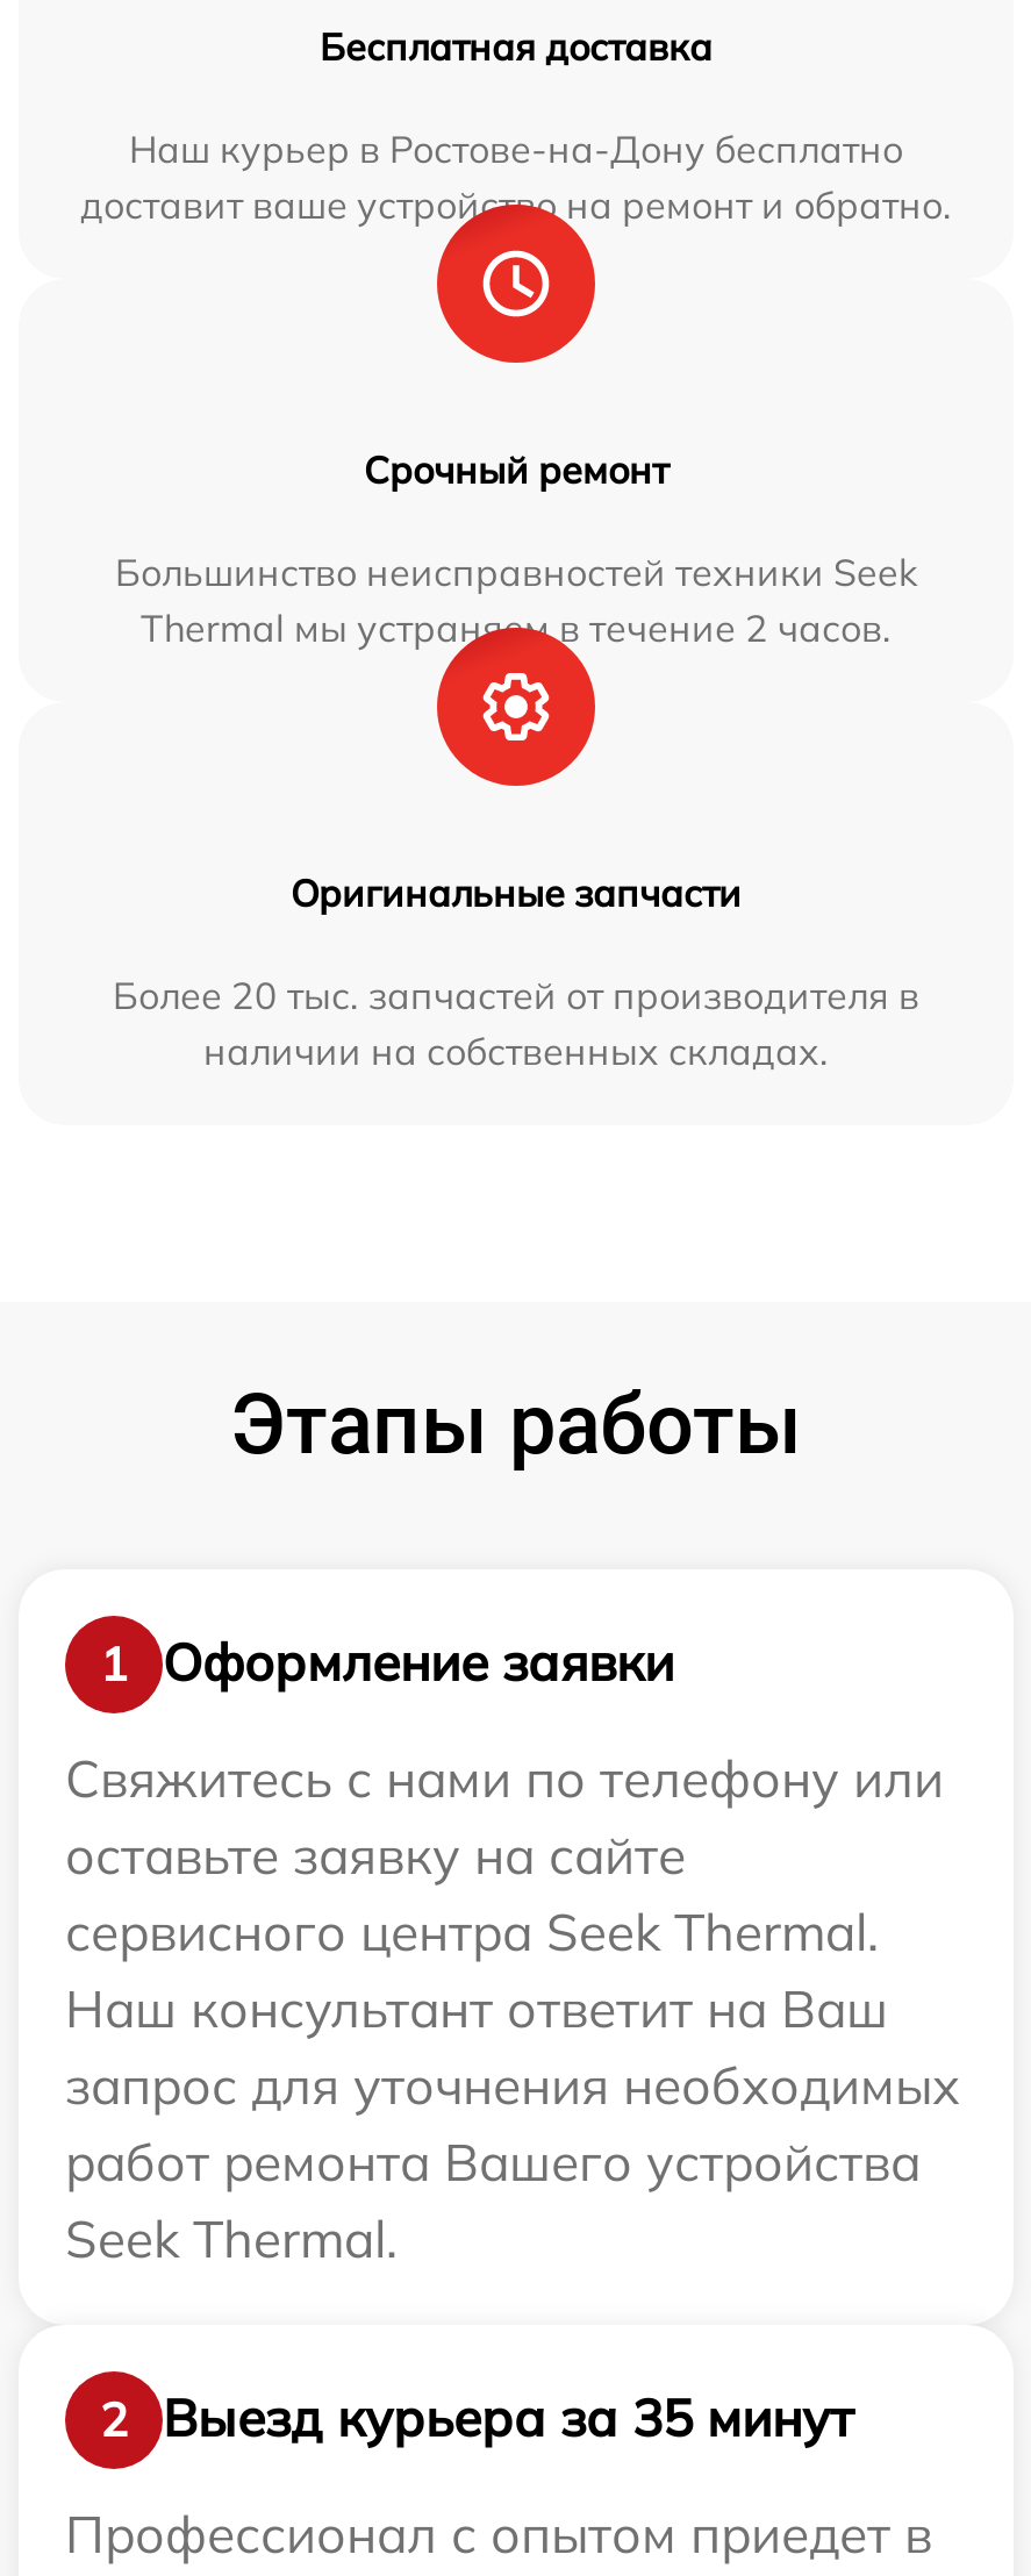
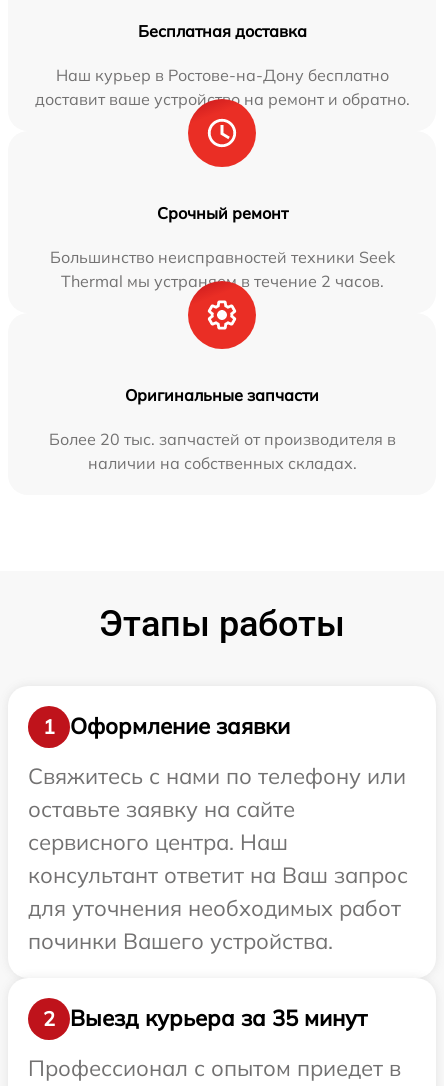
- сервисного центра Seek Thermal.
- Наш консультант ответит на Ваш
- запрос для уточнения необходимых
- работ ремонта Вашего устройства
- Seek Thermal.
+ сервисного центра. Наш
+ консультант ответит на Ваш запрос
+ для уточнения необходимых работ
+ починки Вашего устройства.
